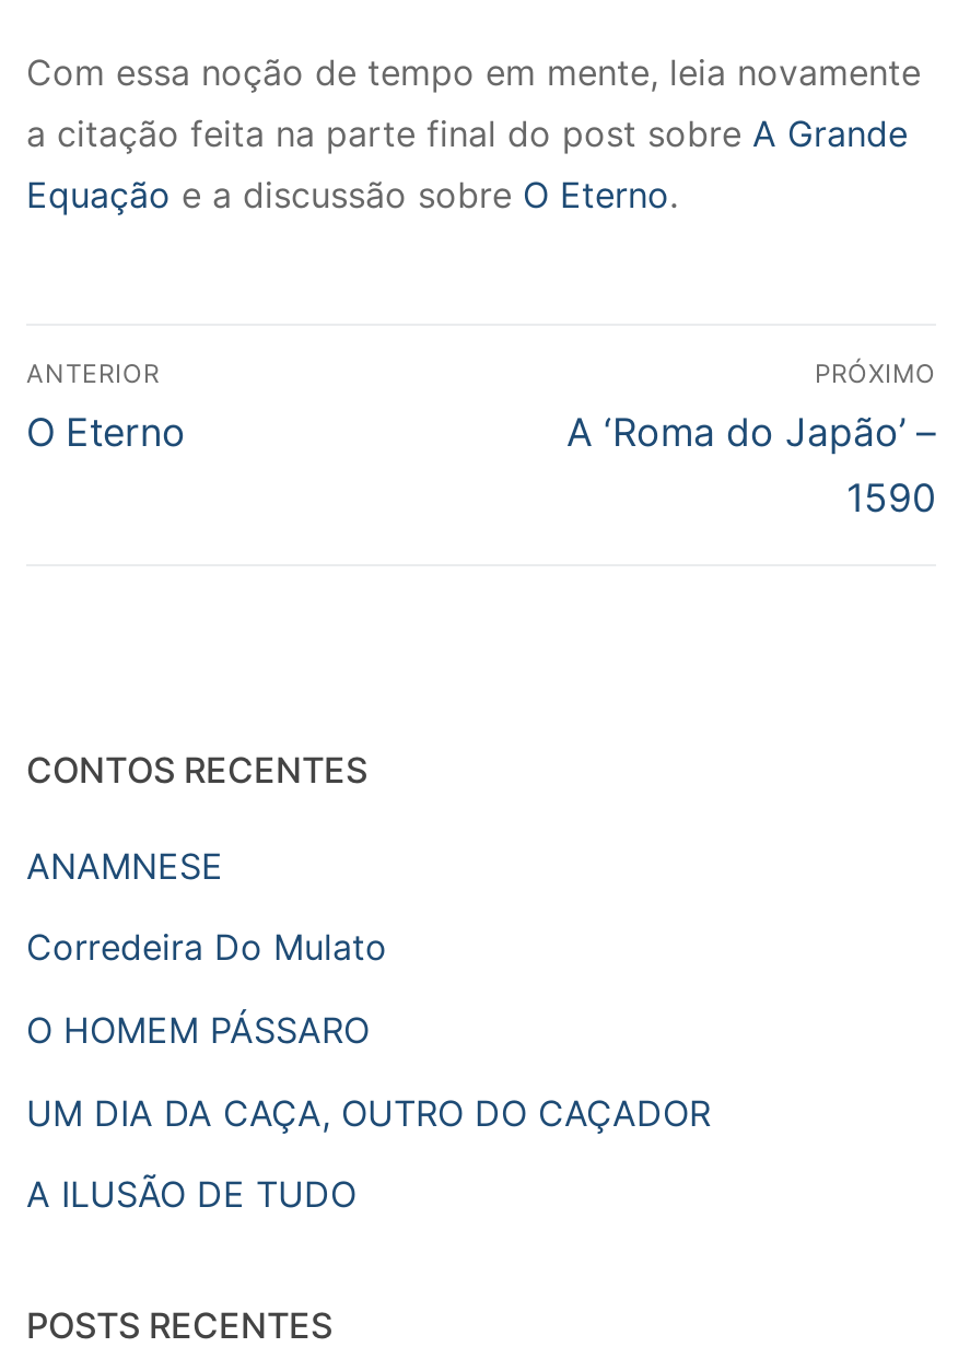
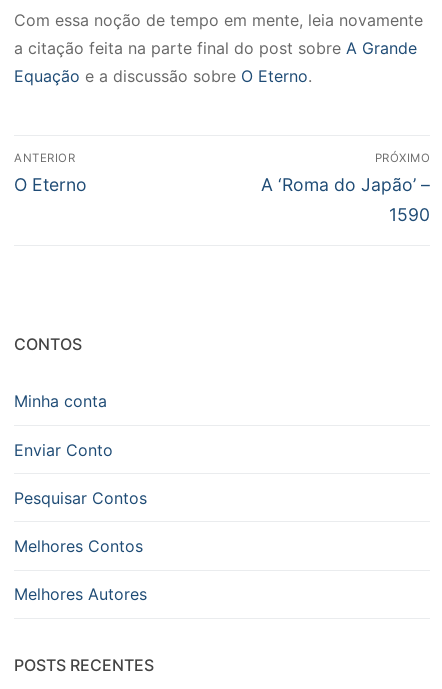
- CONTOS RECENTES
+ CONTOS

- ANAMNESE
+ Minha conta

- Corredeira Do Mulato
+ Enviar Conto

- O HOMEM PÁSSARO
+ Pesquisar Contos

- UM DIA DA CAÇA, OUTRO DO CAÇADOR
+ Melhores Contos

- A ILUSÃO DE TUDO
+ Melhores Autores
